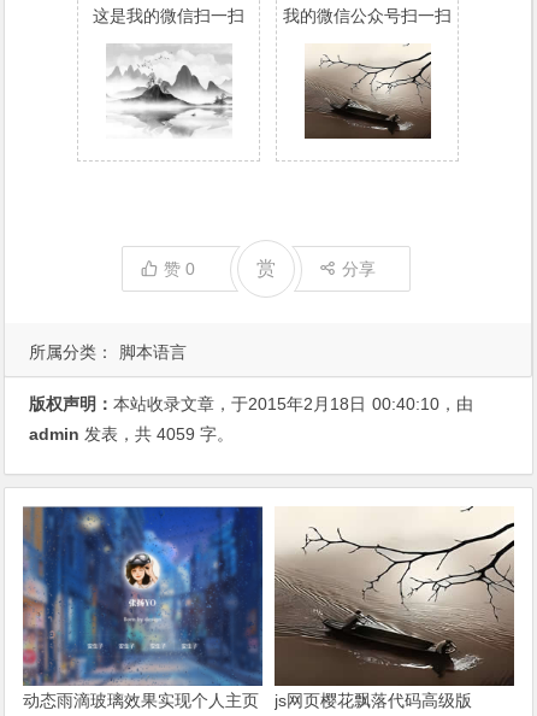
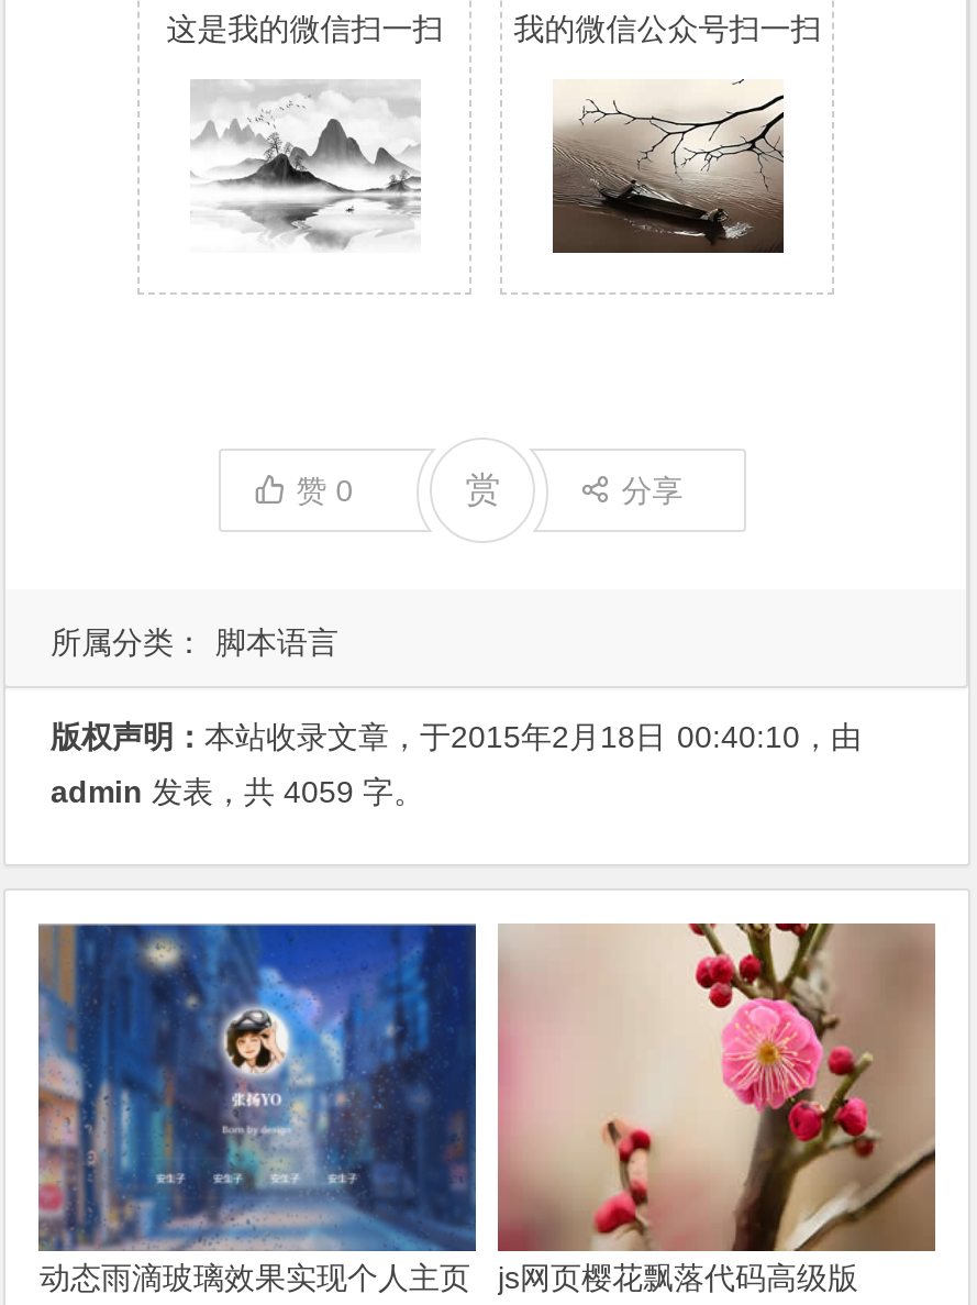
- [image]
+ [image]
